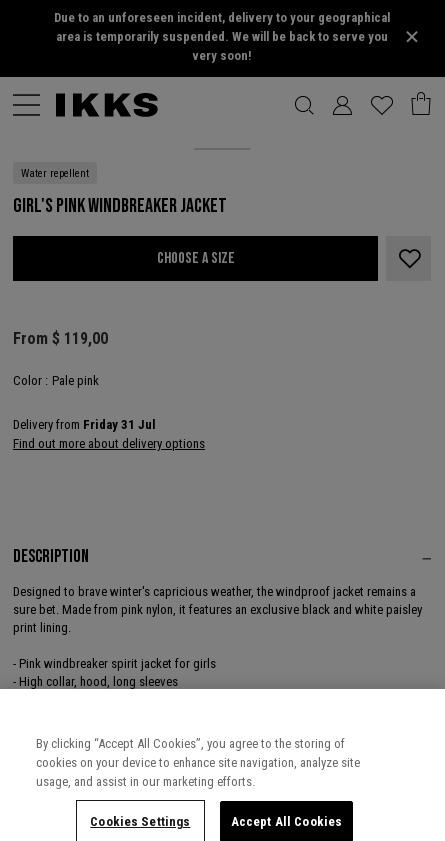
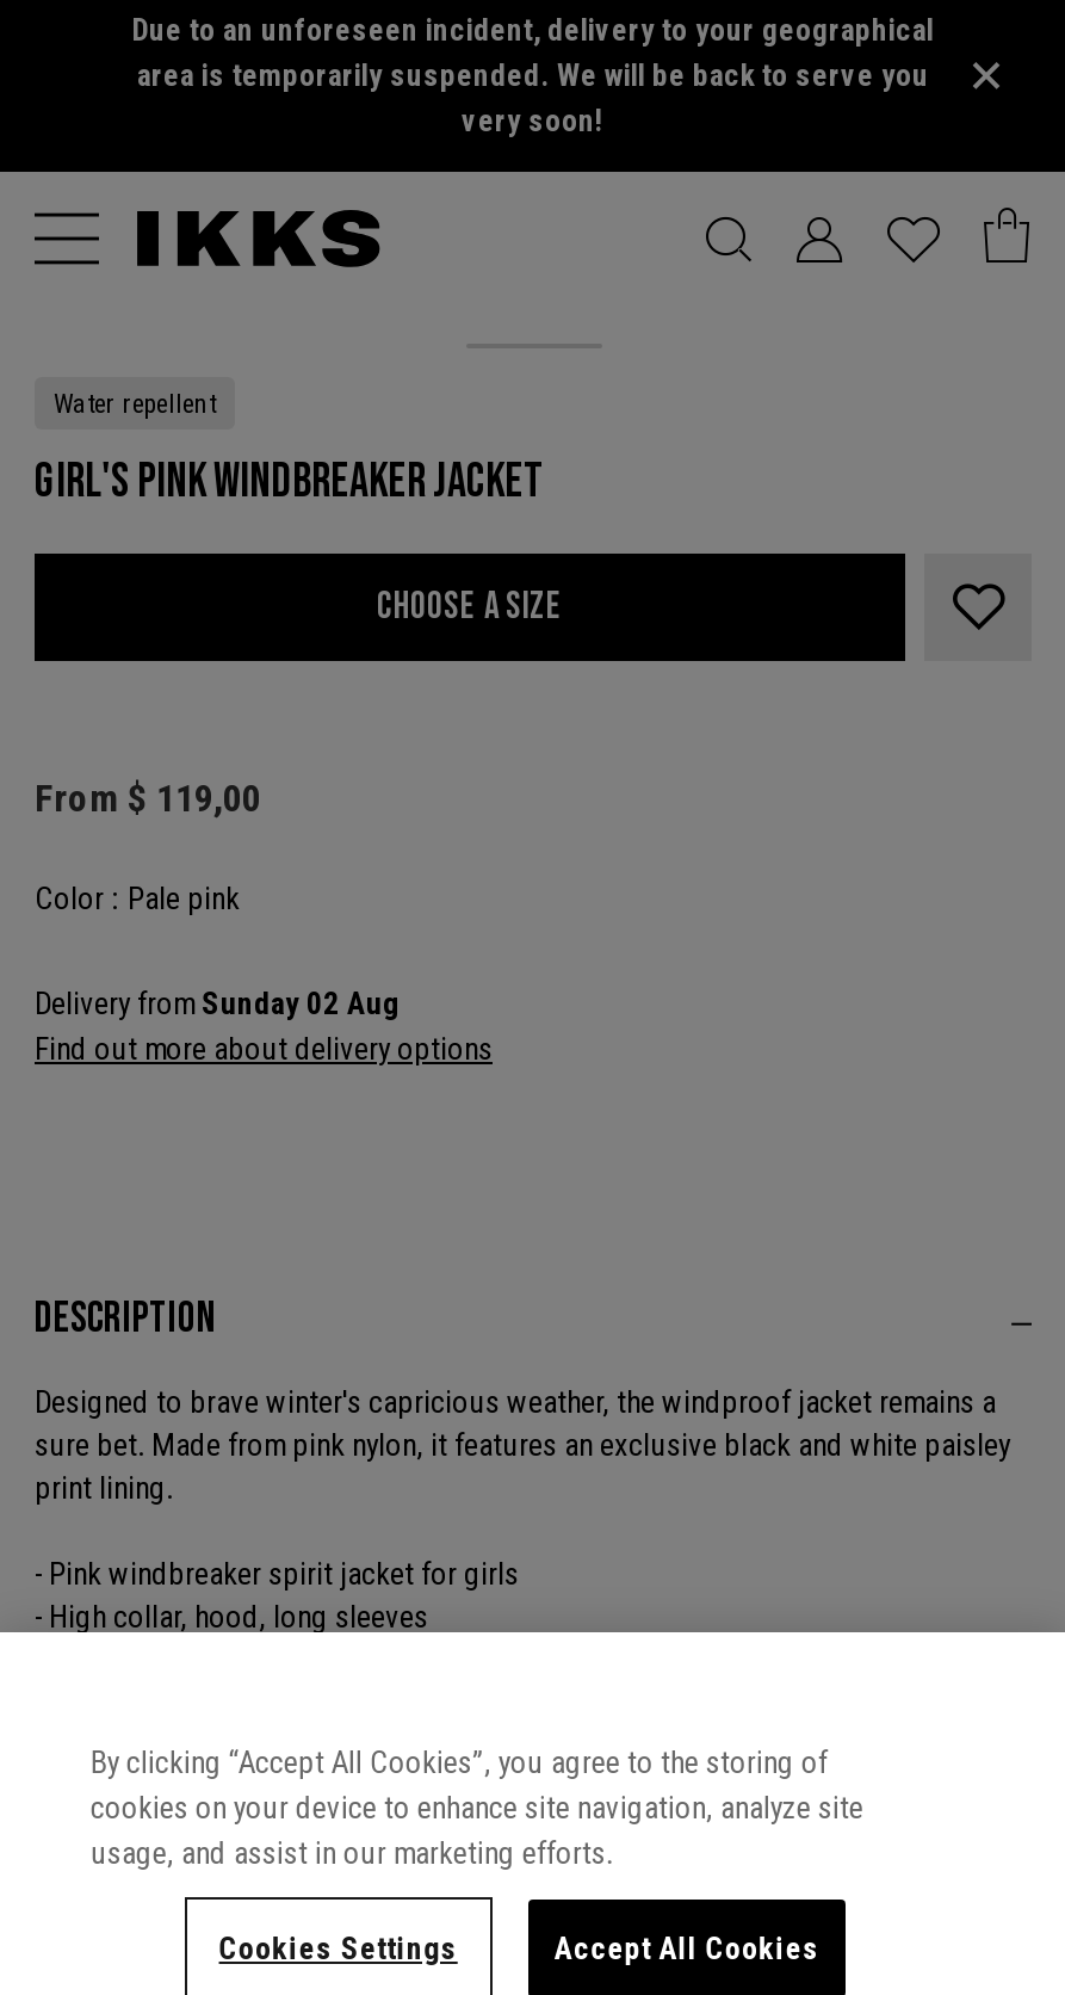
- Delivery from Friday 31 Jul
+ Delivery from Sunday 02 Aug
